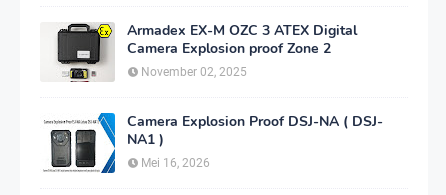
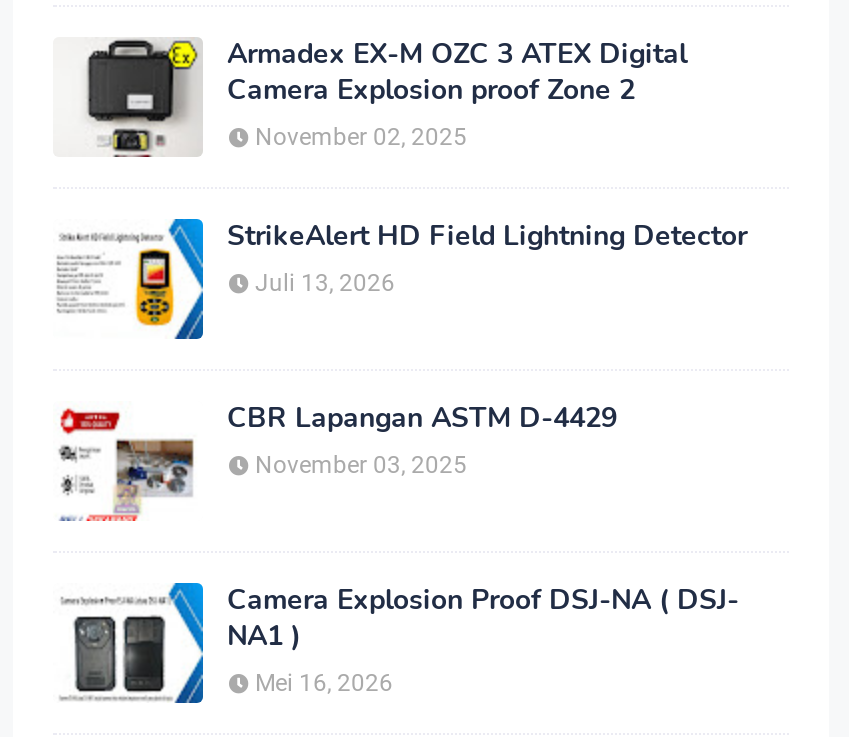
+ [image]
+ StrikeAlert HD Field Lightning Detector
+ Juli 13, 2026

+ [image]
+ CBR Lapangan ASTM D-4429
+ November 03, 2025
